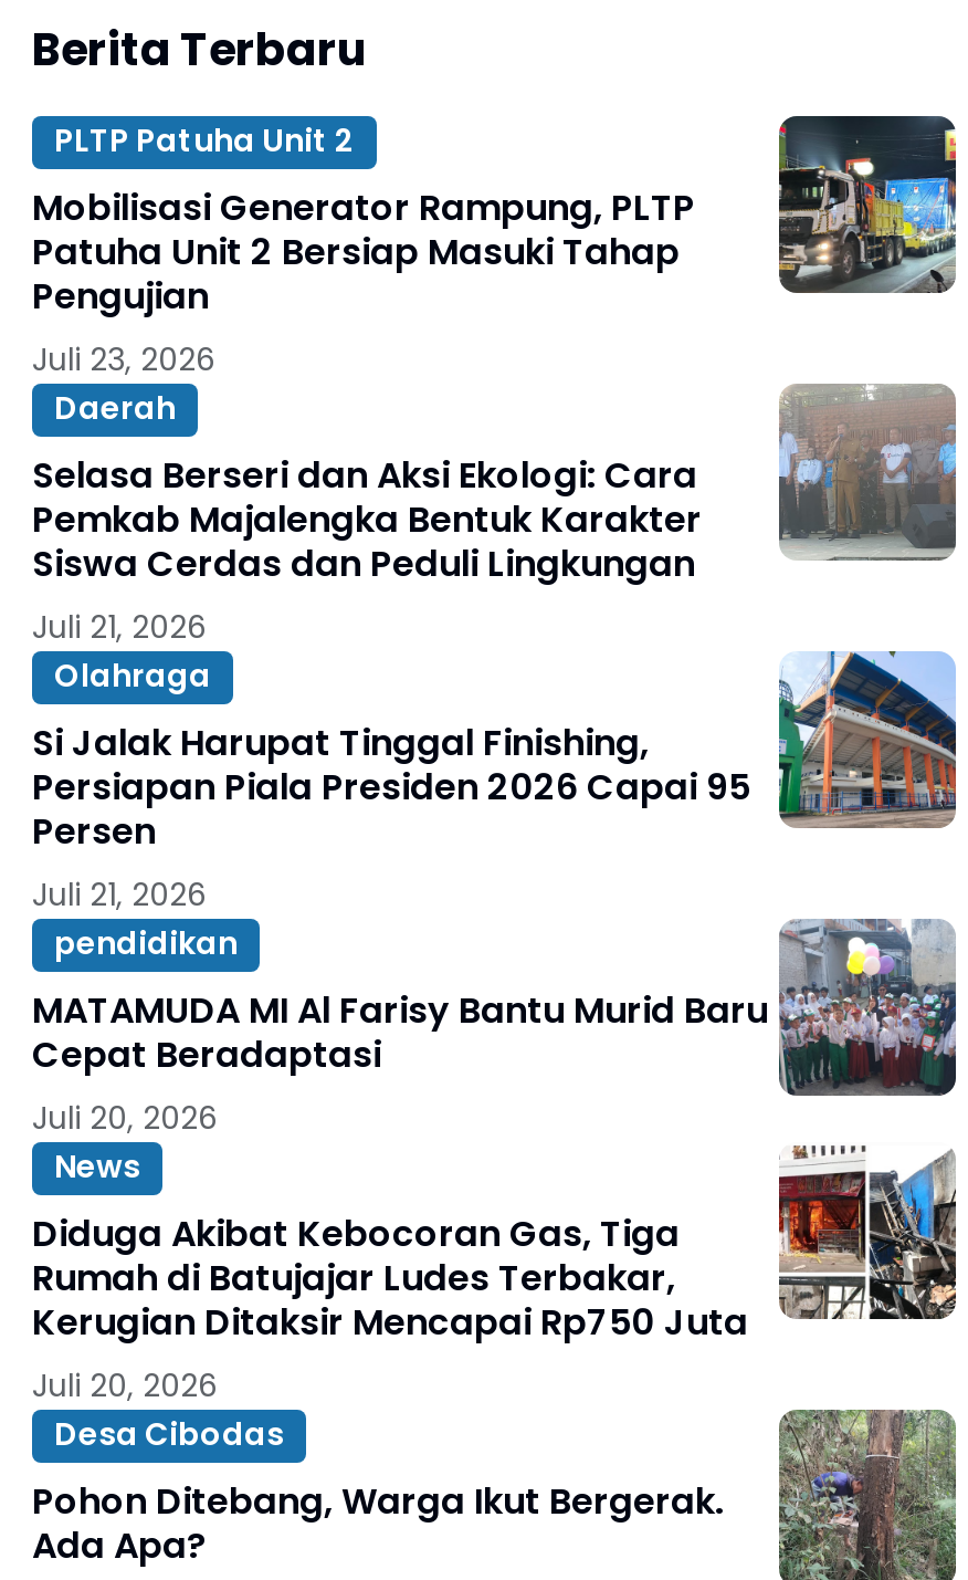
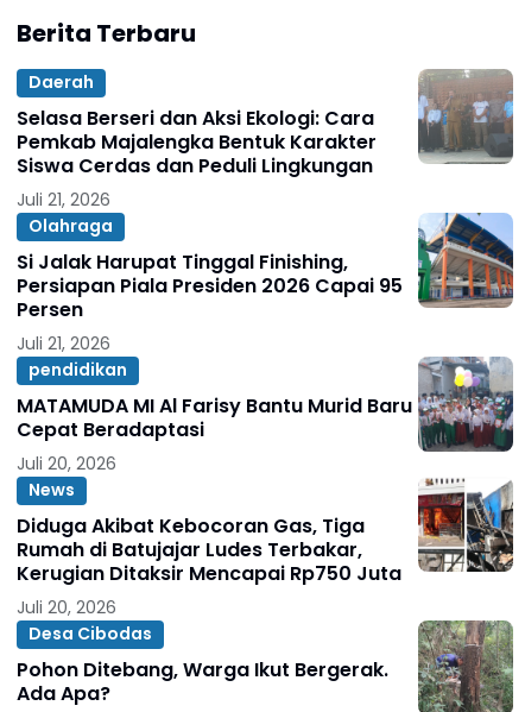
- [image]
- PLTP Patuha Unit 2
- Mobilisasi Generator Rampung, PLTP
- Patuha Unit 2 Bersiap Masuki Tahap
- Pengujian
- Juli 23, 2026
